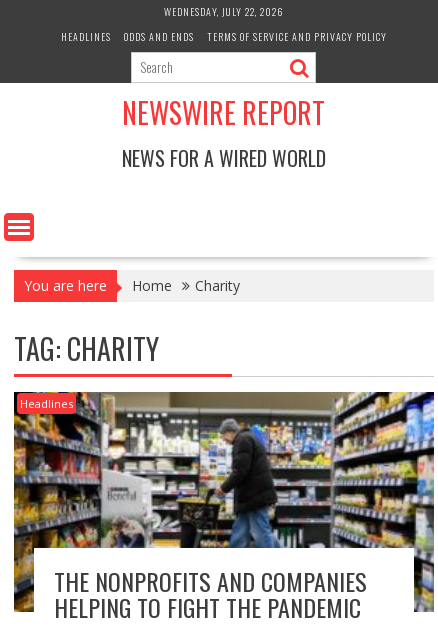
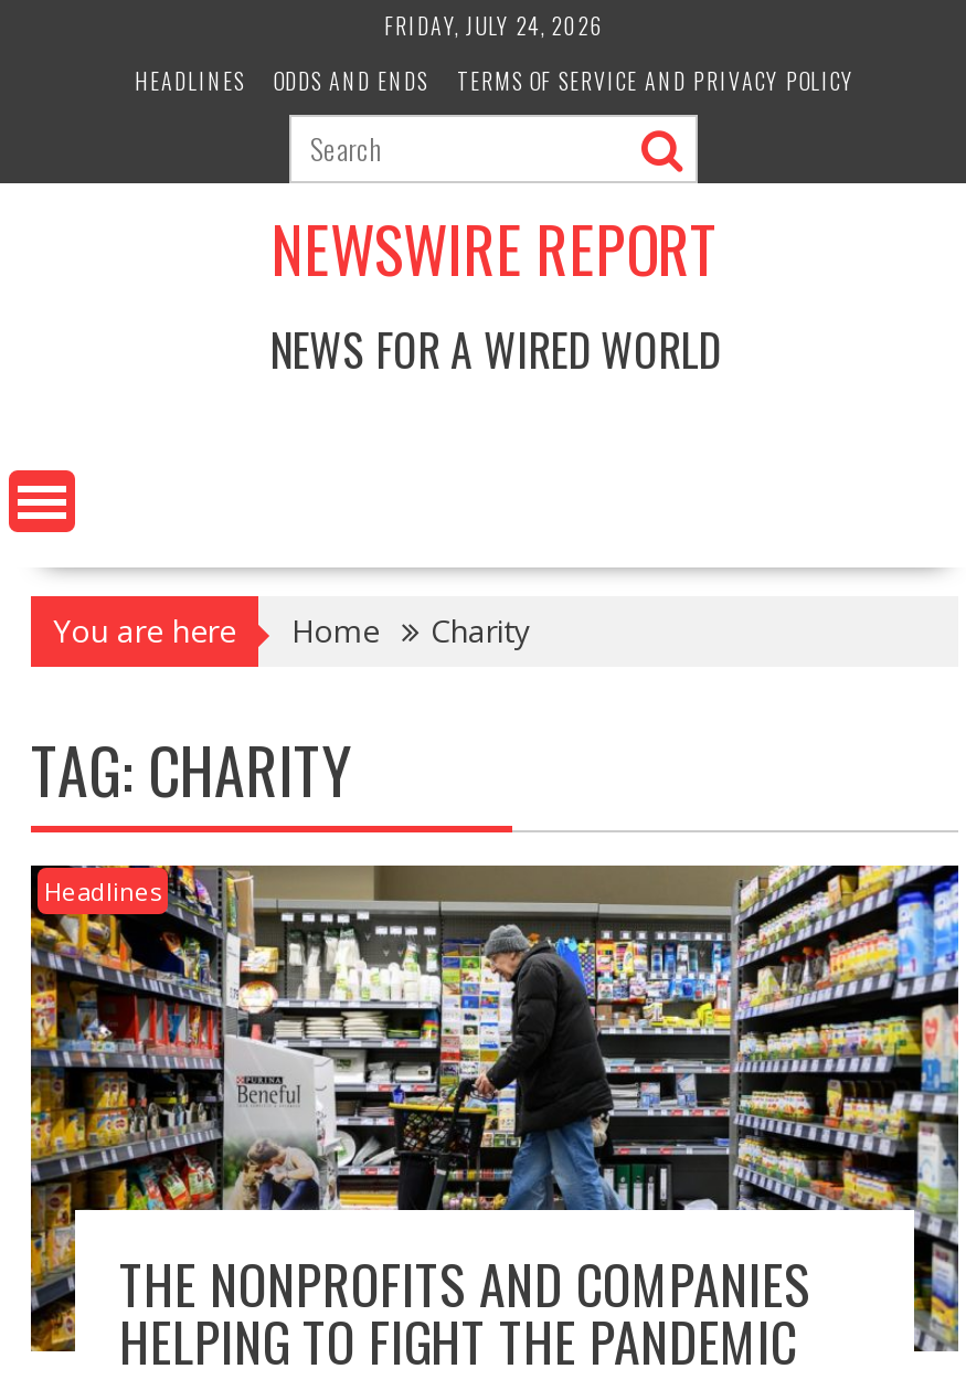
- WEDNESDAY, JULY 22, 2026
+ FRIDAY, JULY 24, 2026
